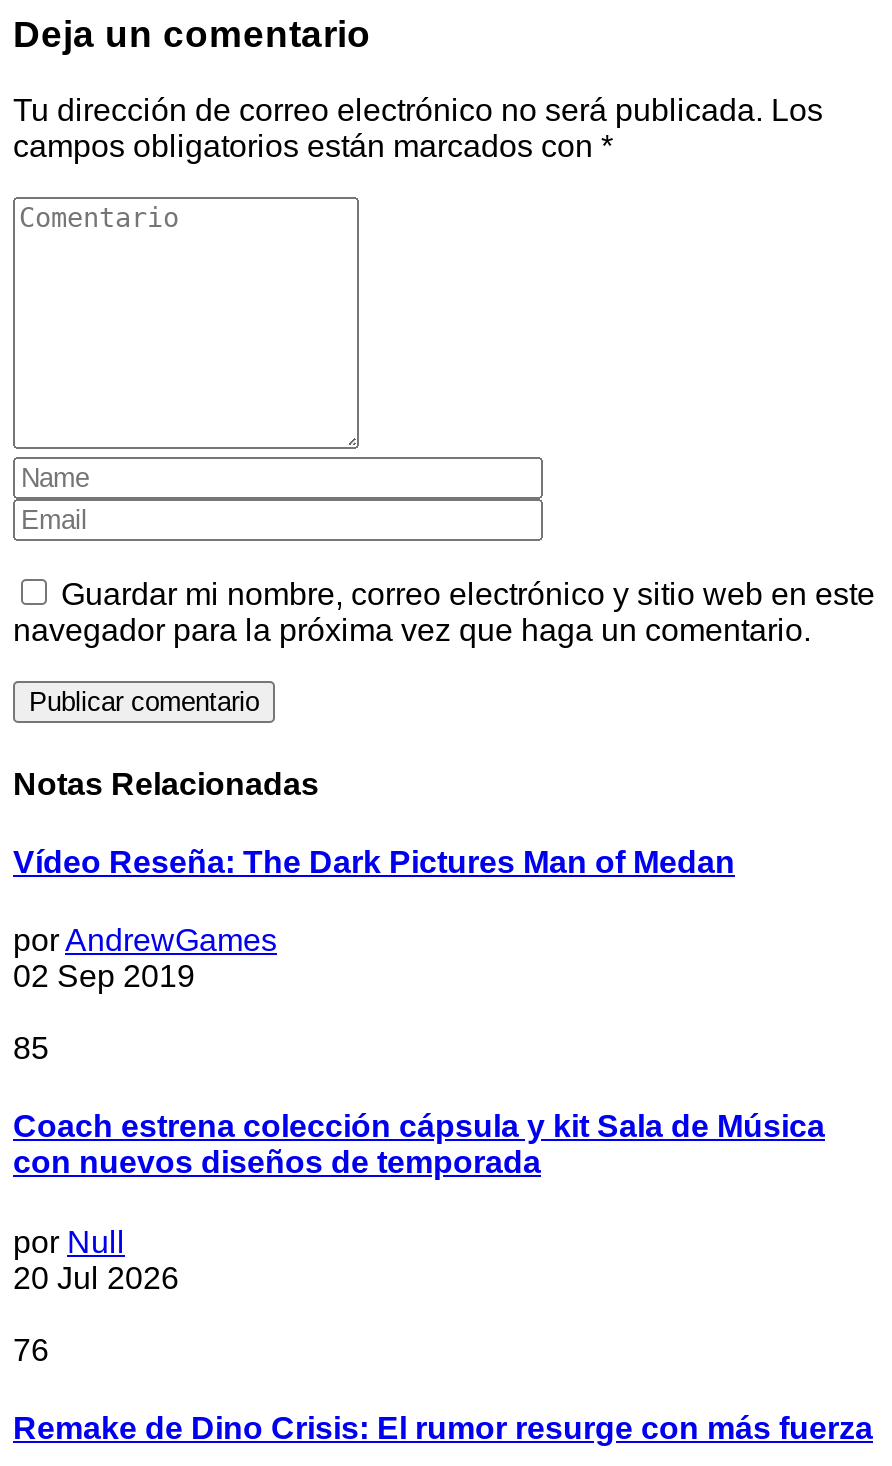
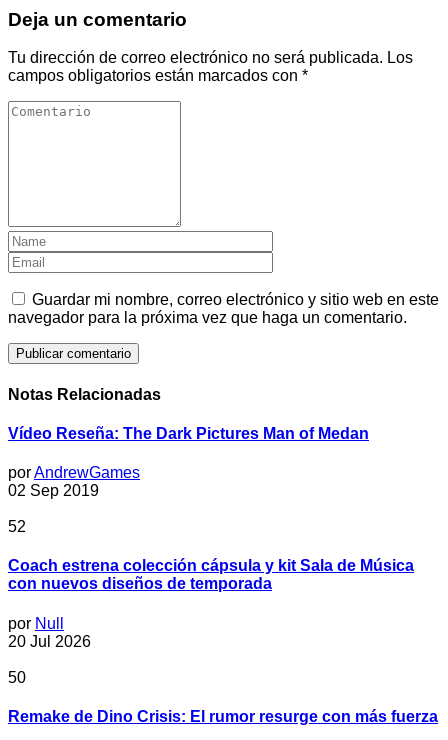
- 85
+ 52

- 76
+ 50
